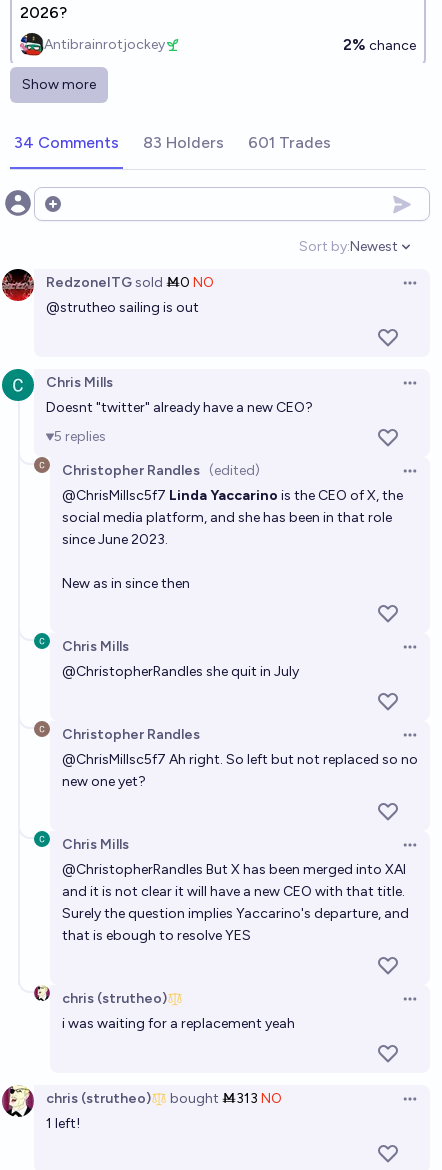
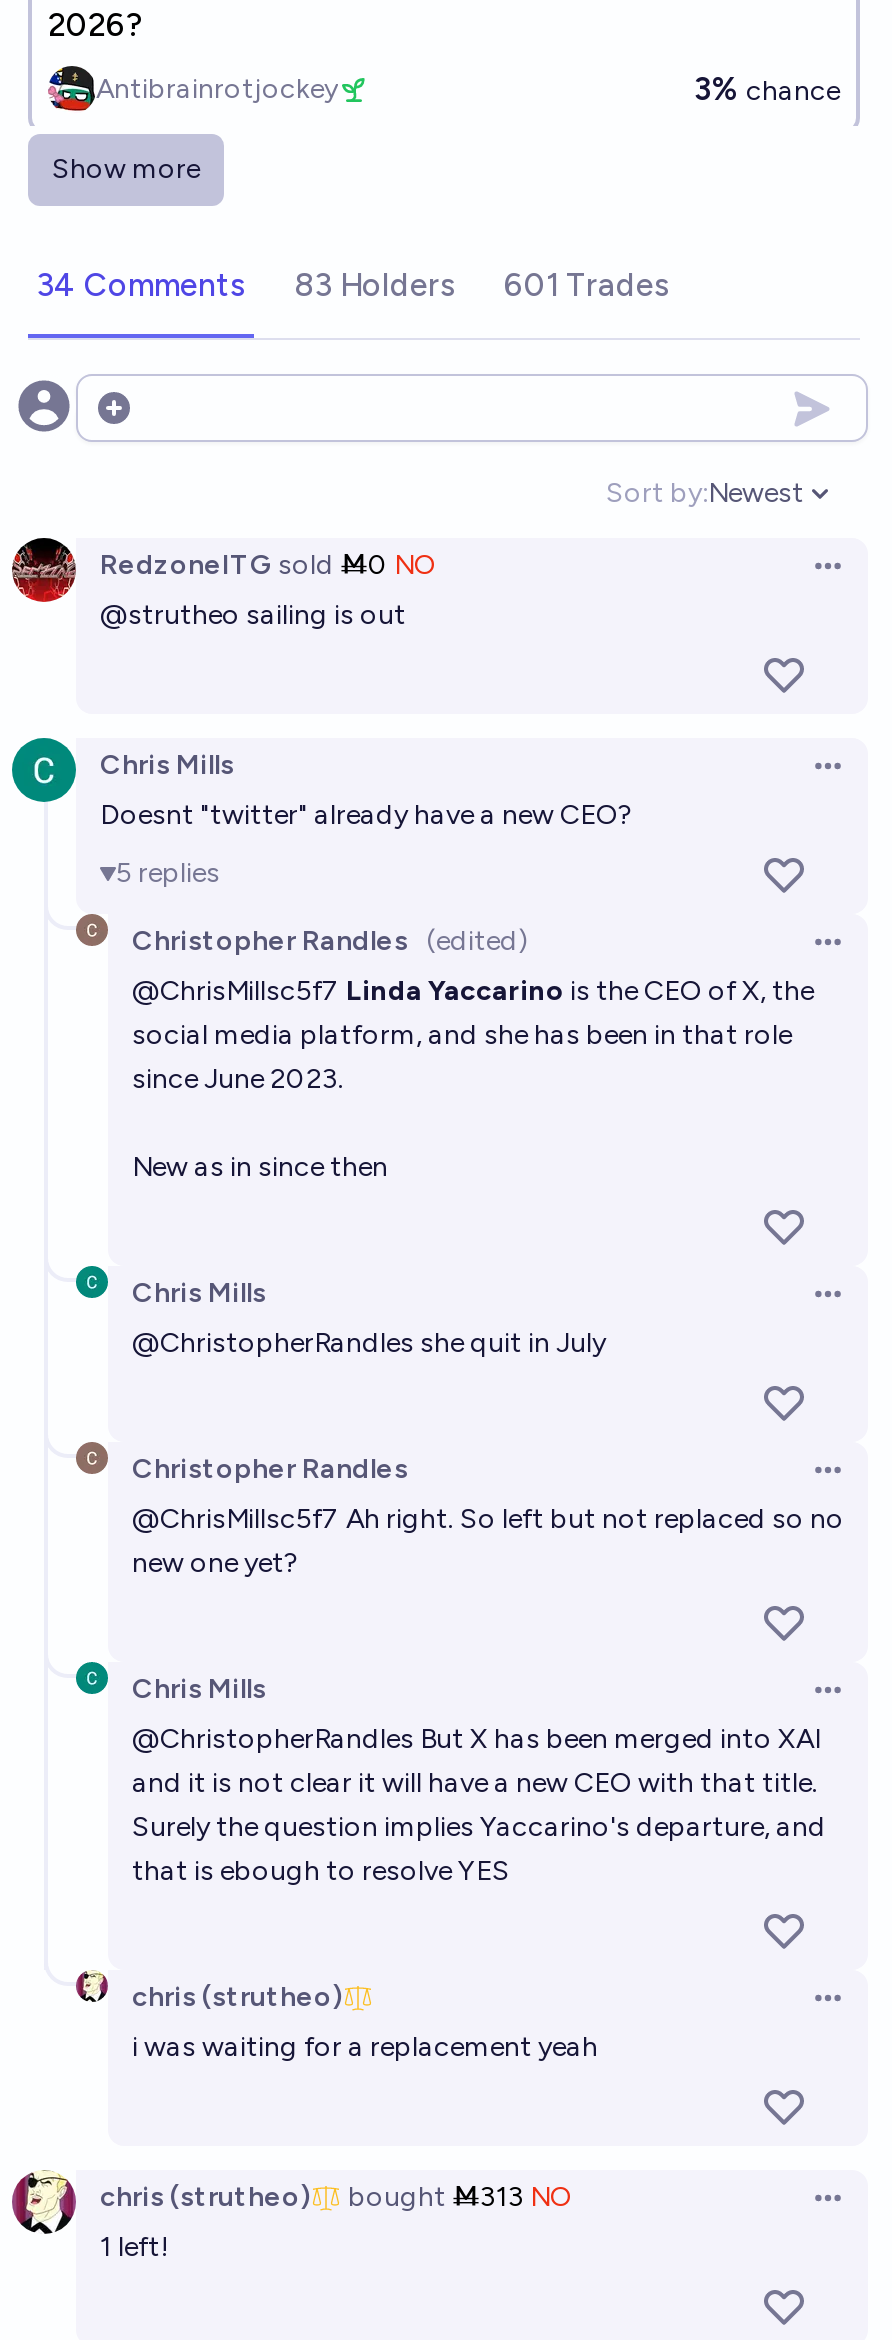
- 2% chance
+ 3% chance
